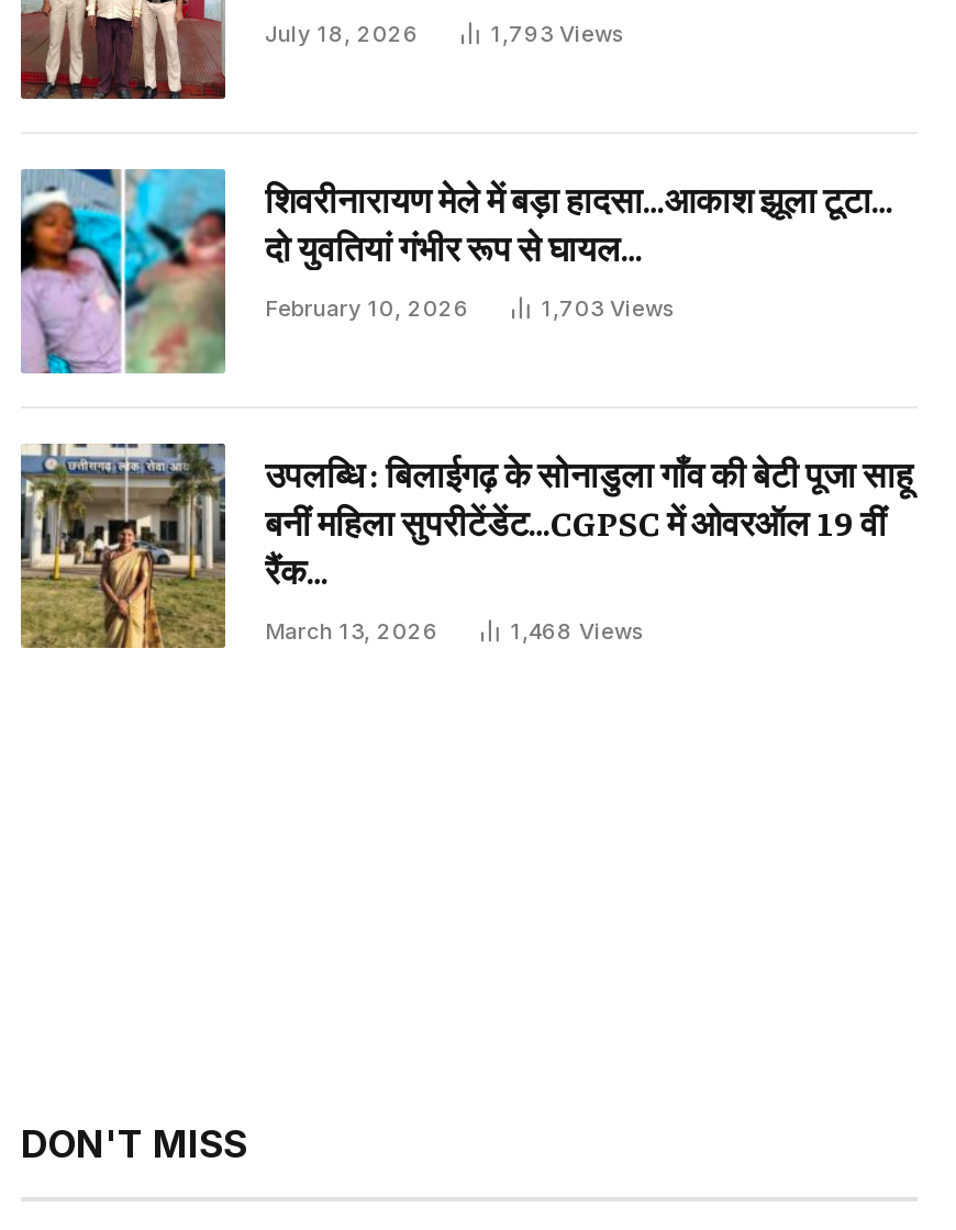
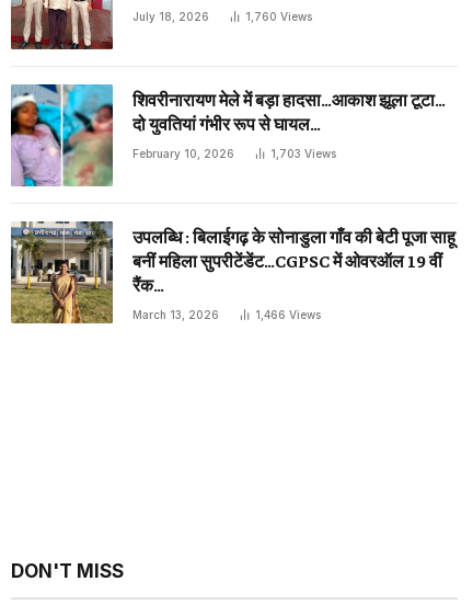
- 1,793 Views
+ 1,760 Views

- 1,468 Views
+ 1,466 Views
